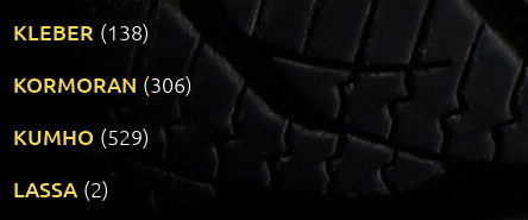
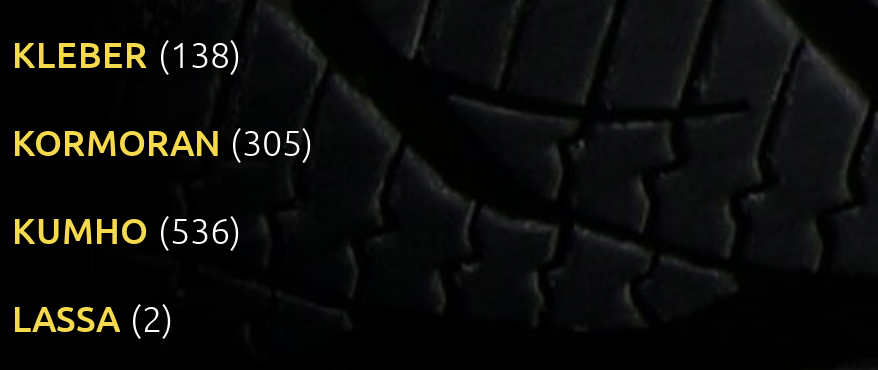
- KORMORAN (306)
+ KORMORAN (305)

- KUMHO (529)
+ KUMHO (536)
